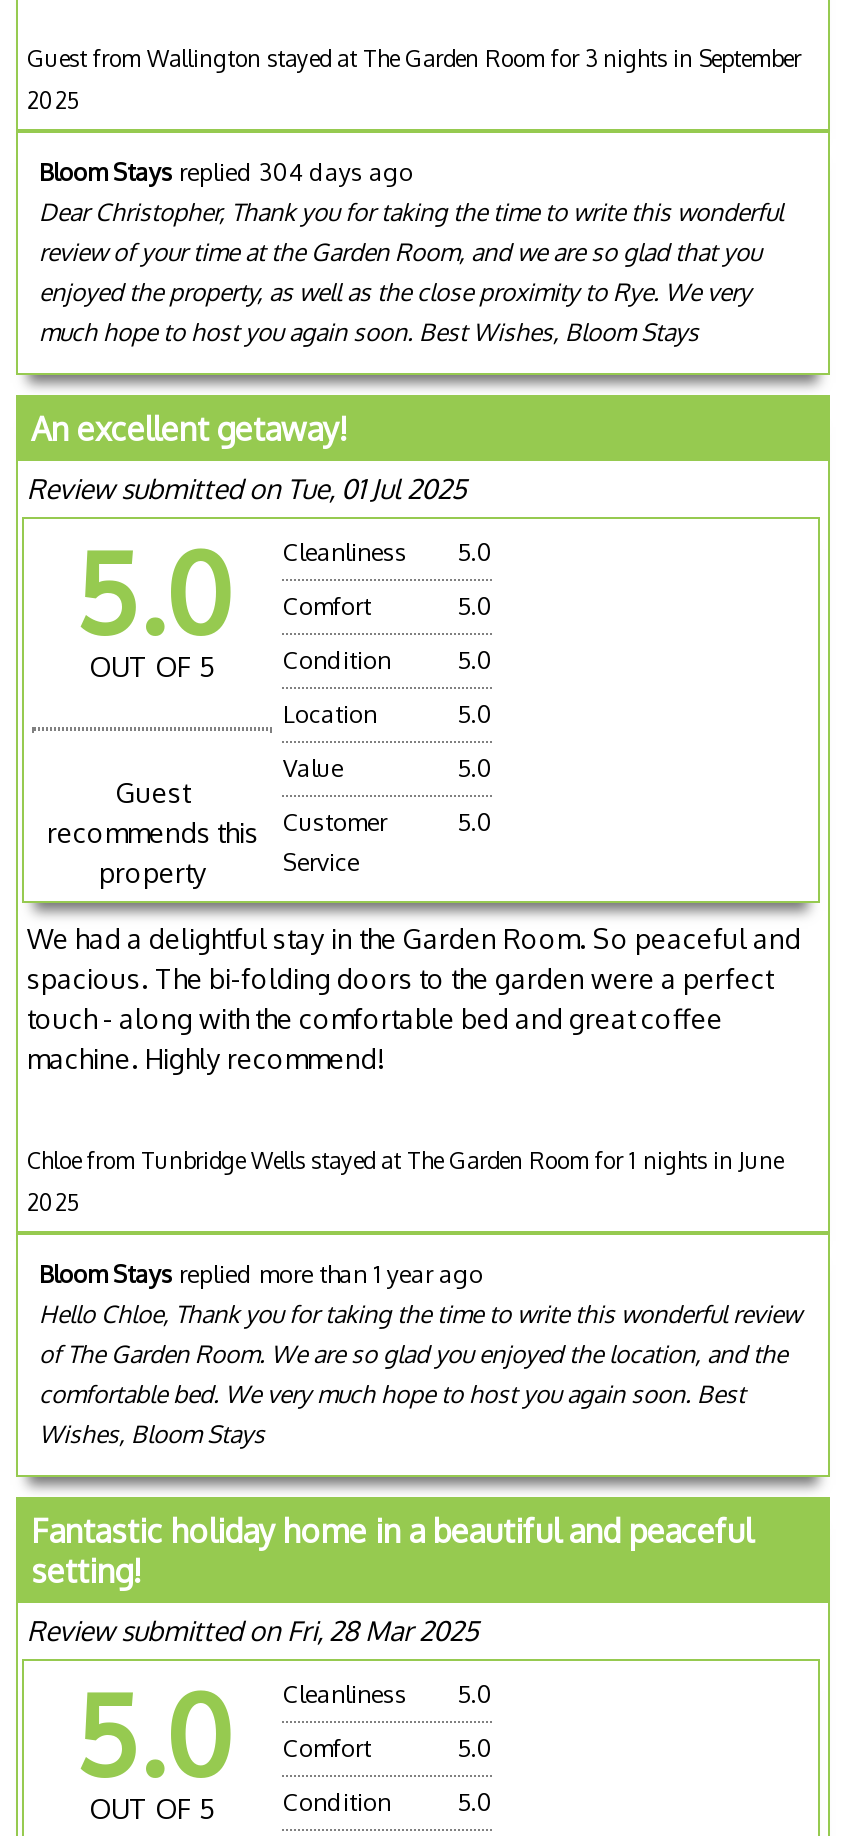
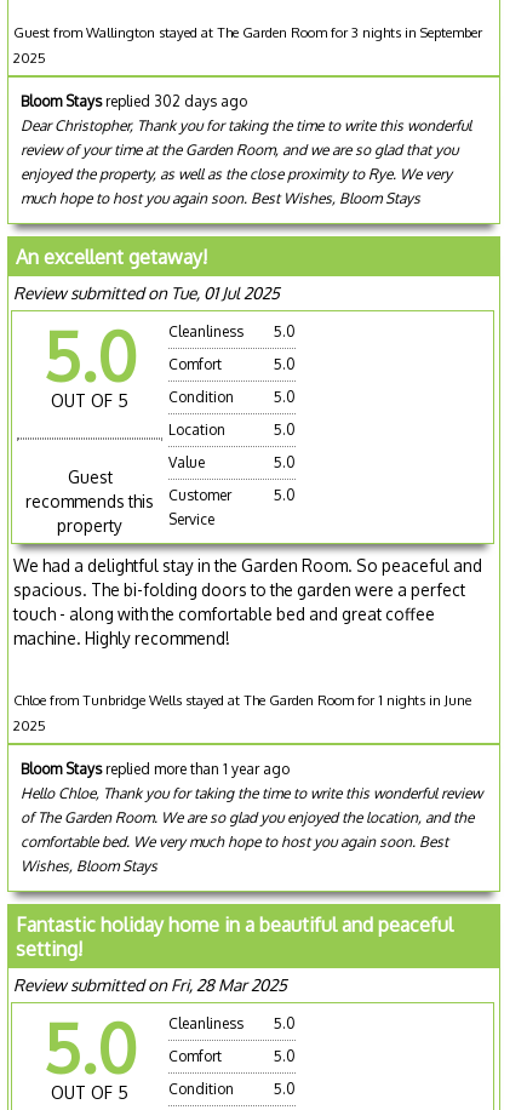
- Bloom Stays replied 304 days ago
+ Bloom Stays replied 302 days ago
